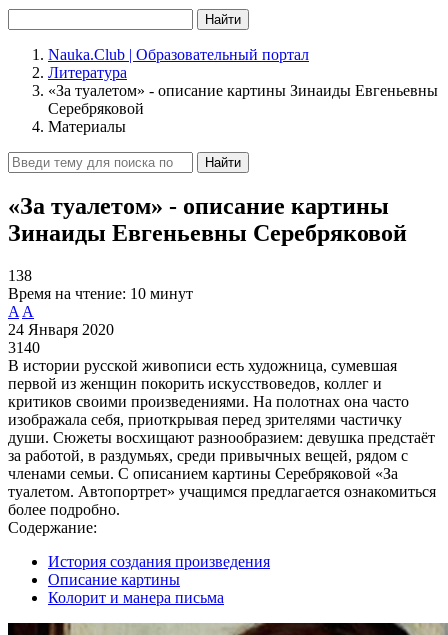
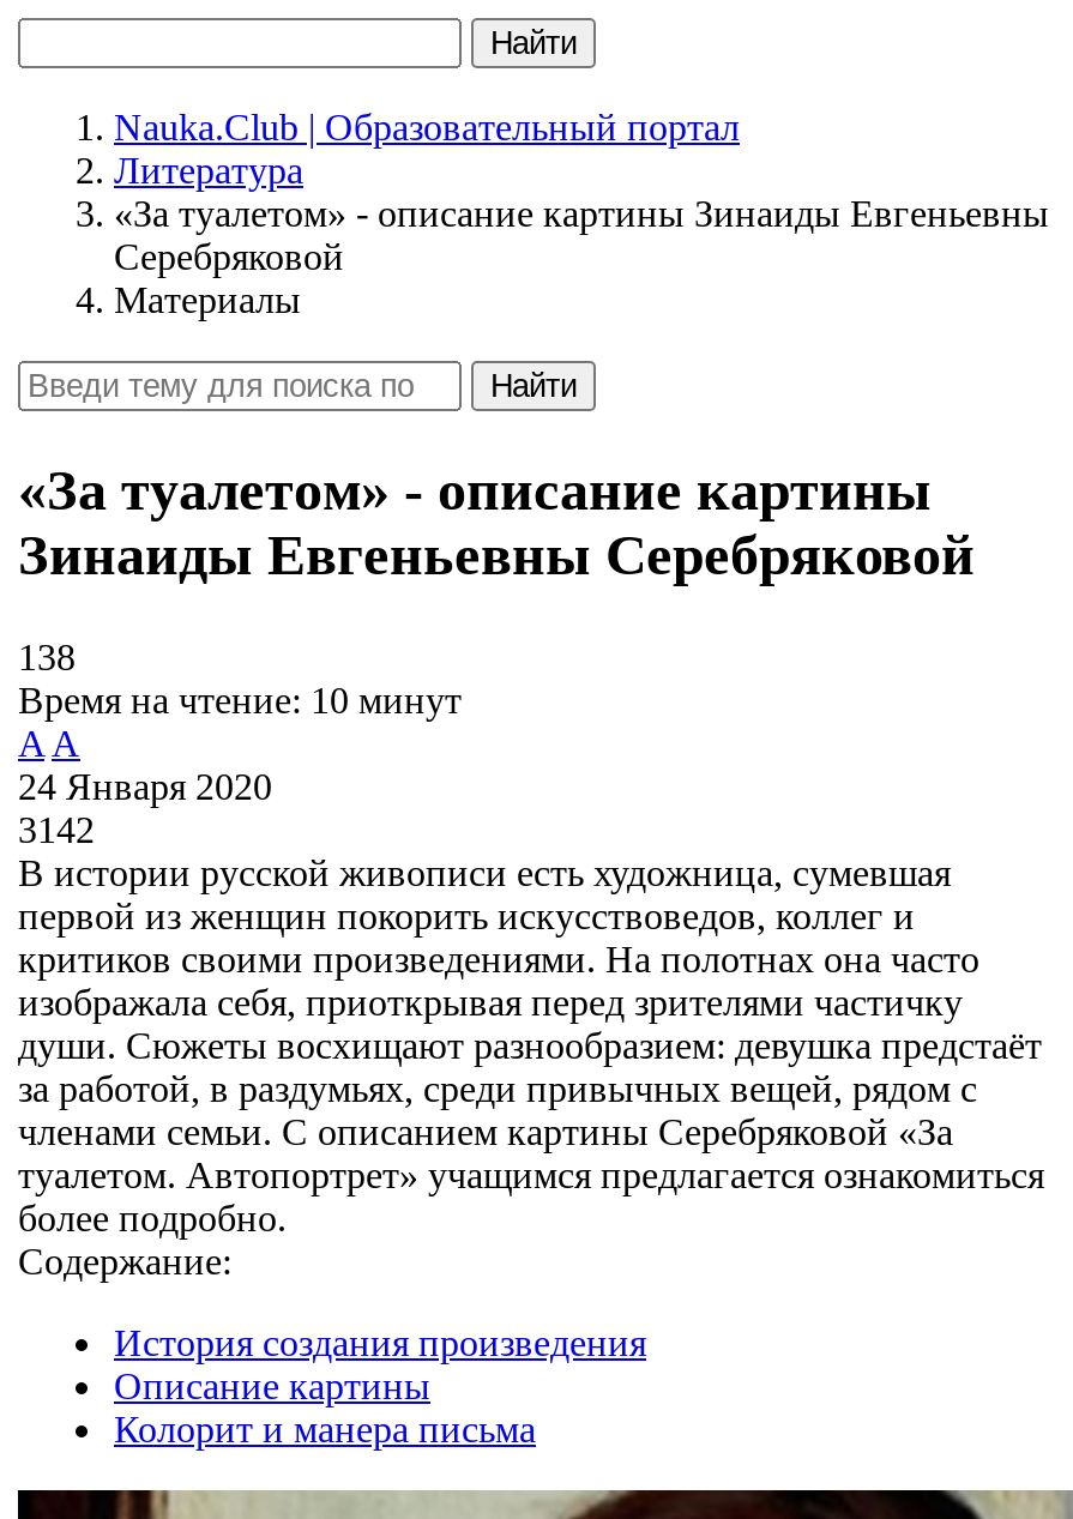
- 3140
+ 3142
